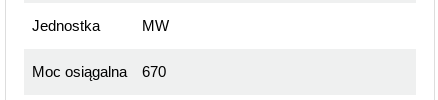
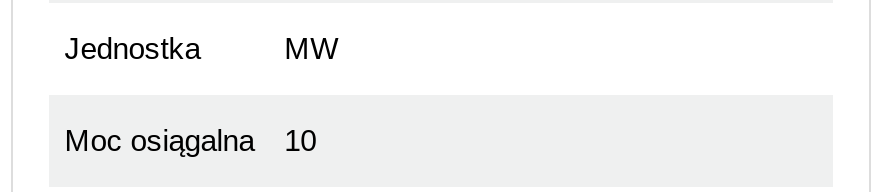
- Moc osiągalna 670
+ Moc osiągalna 10
